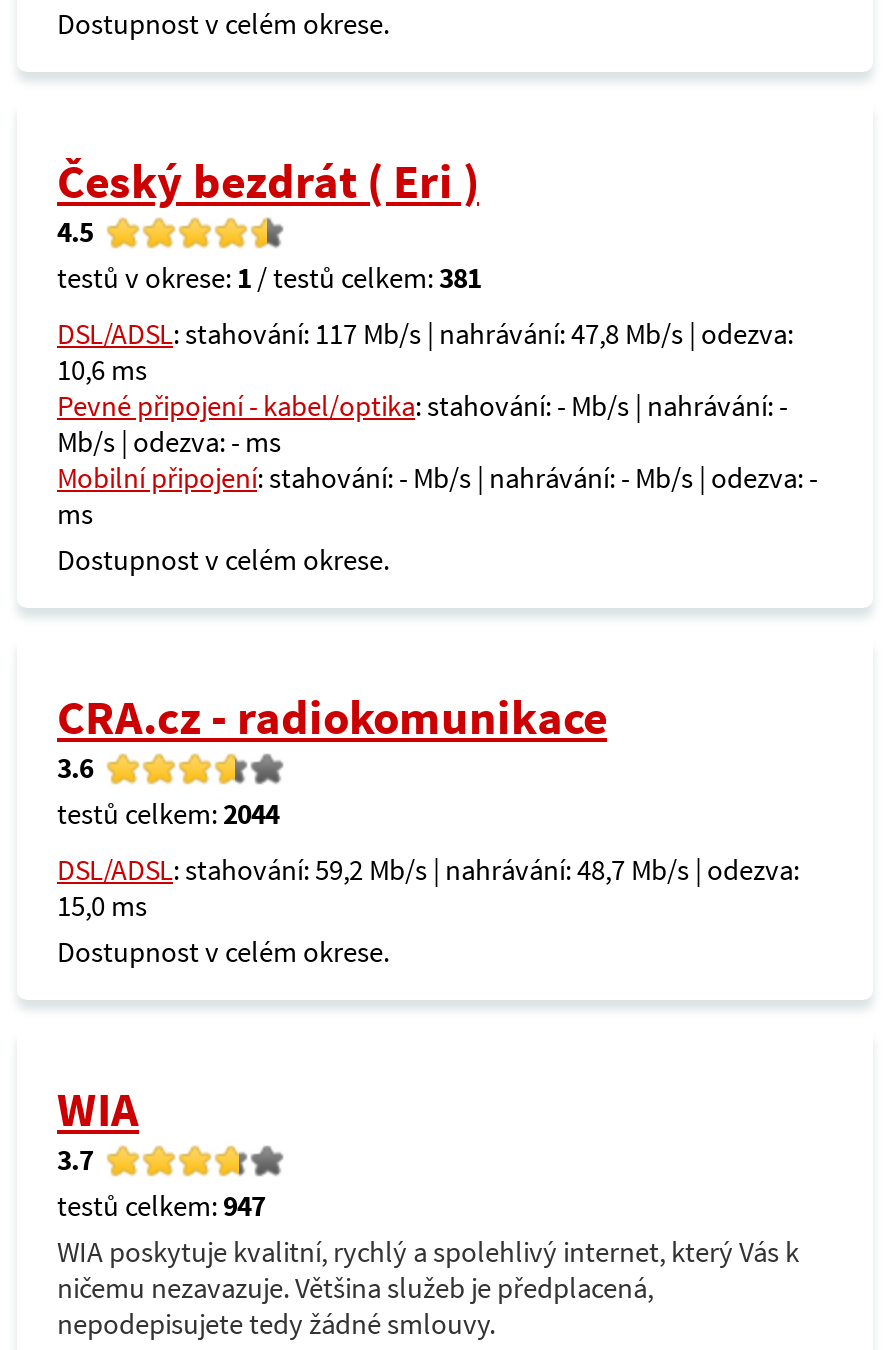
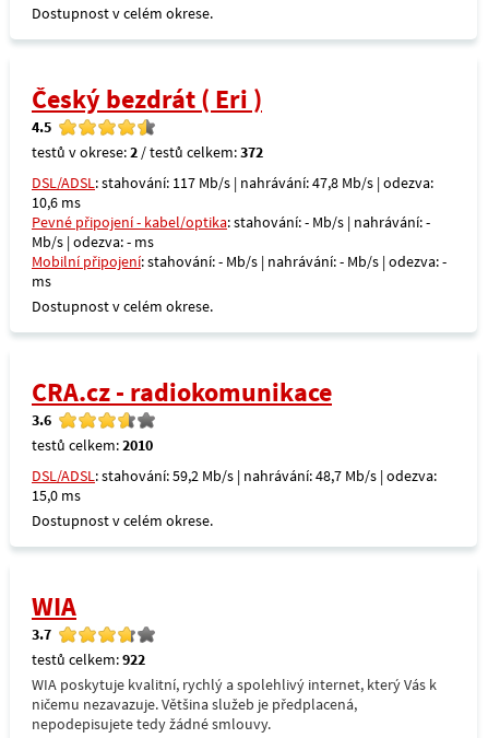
- testů v okrese: 1 / testů celkem: 381
+ testů v okrese: 2 / testů celkem: 372

- testů celkem: 2044
+ testů celkem: 2010

- testů celkem: 947
+ testů celkem: 922
